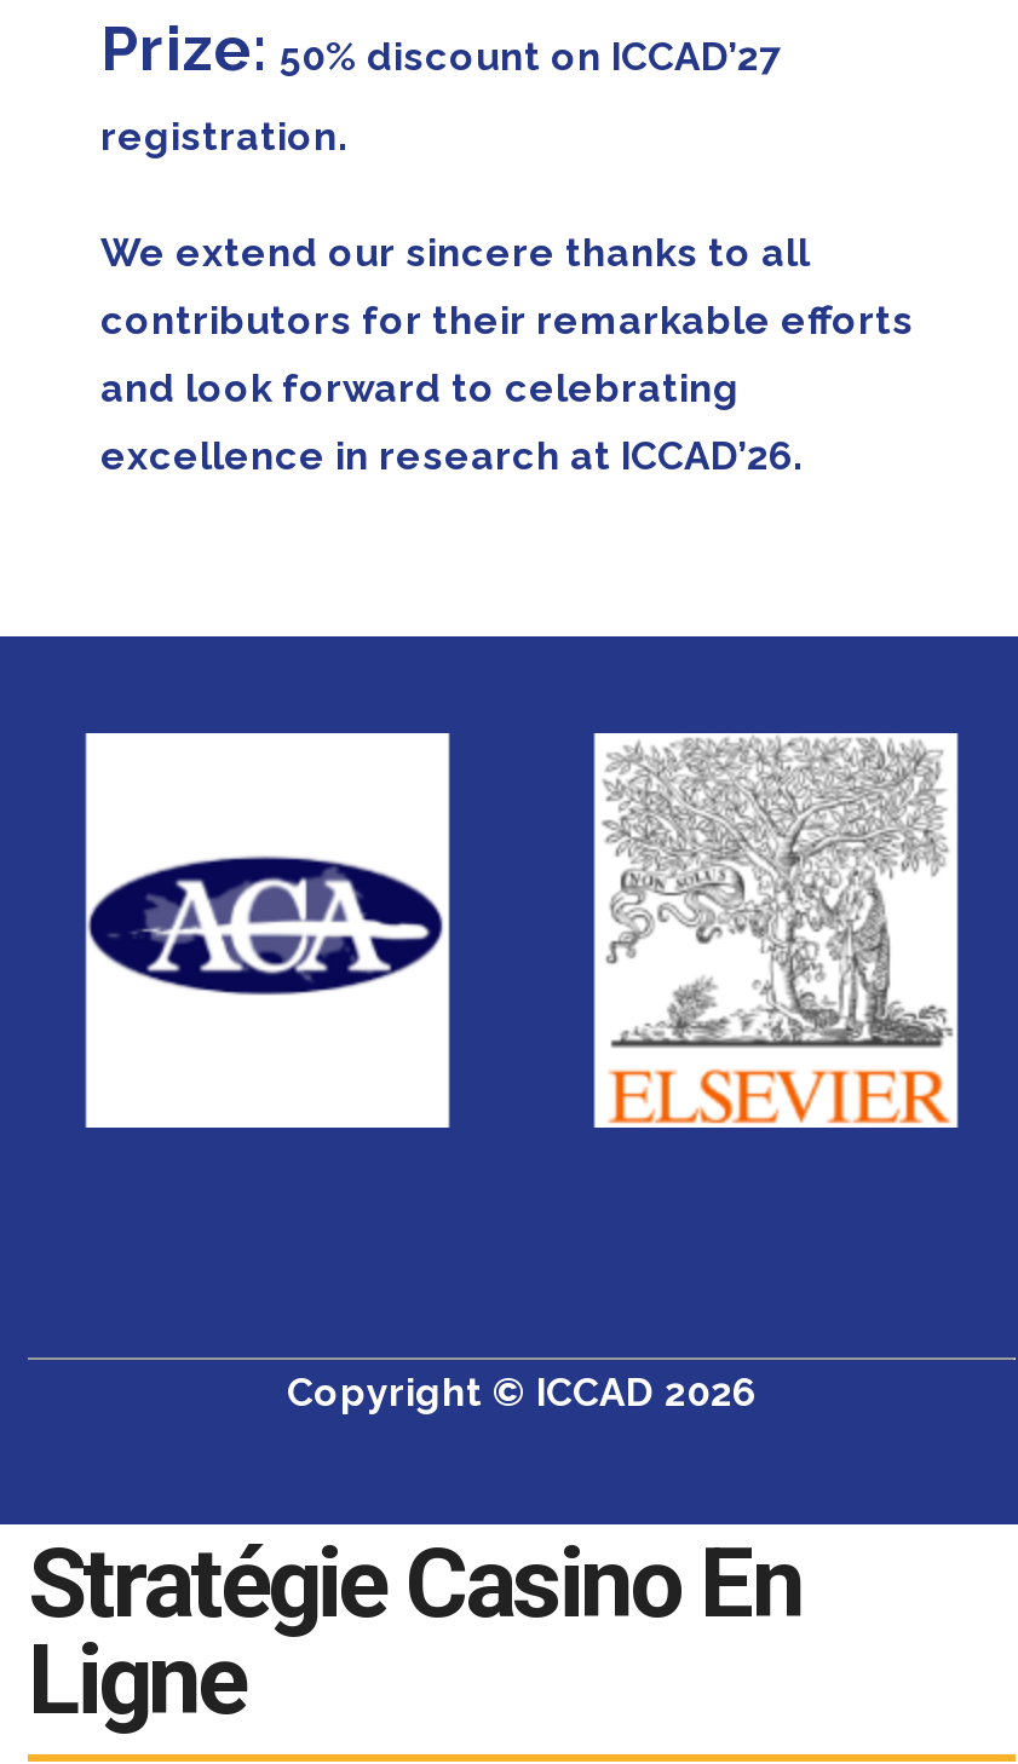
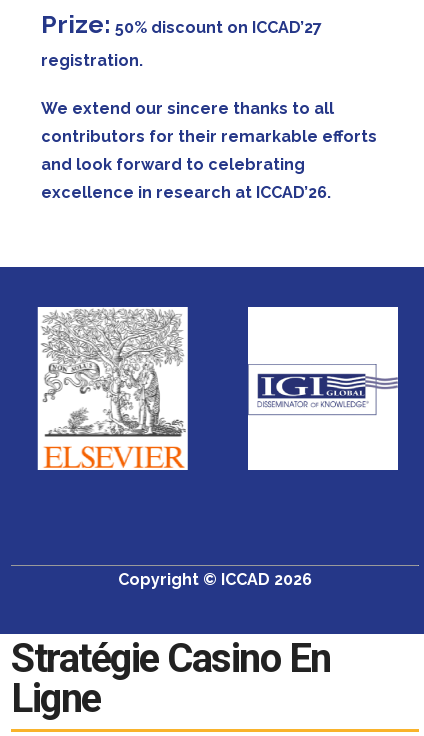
- [image]
+ [image]

- [image]
+ [image]
